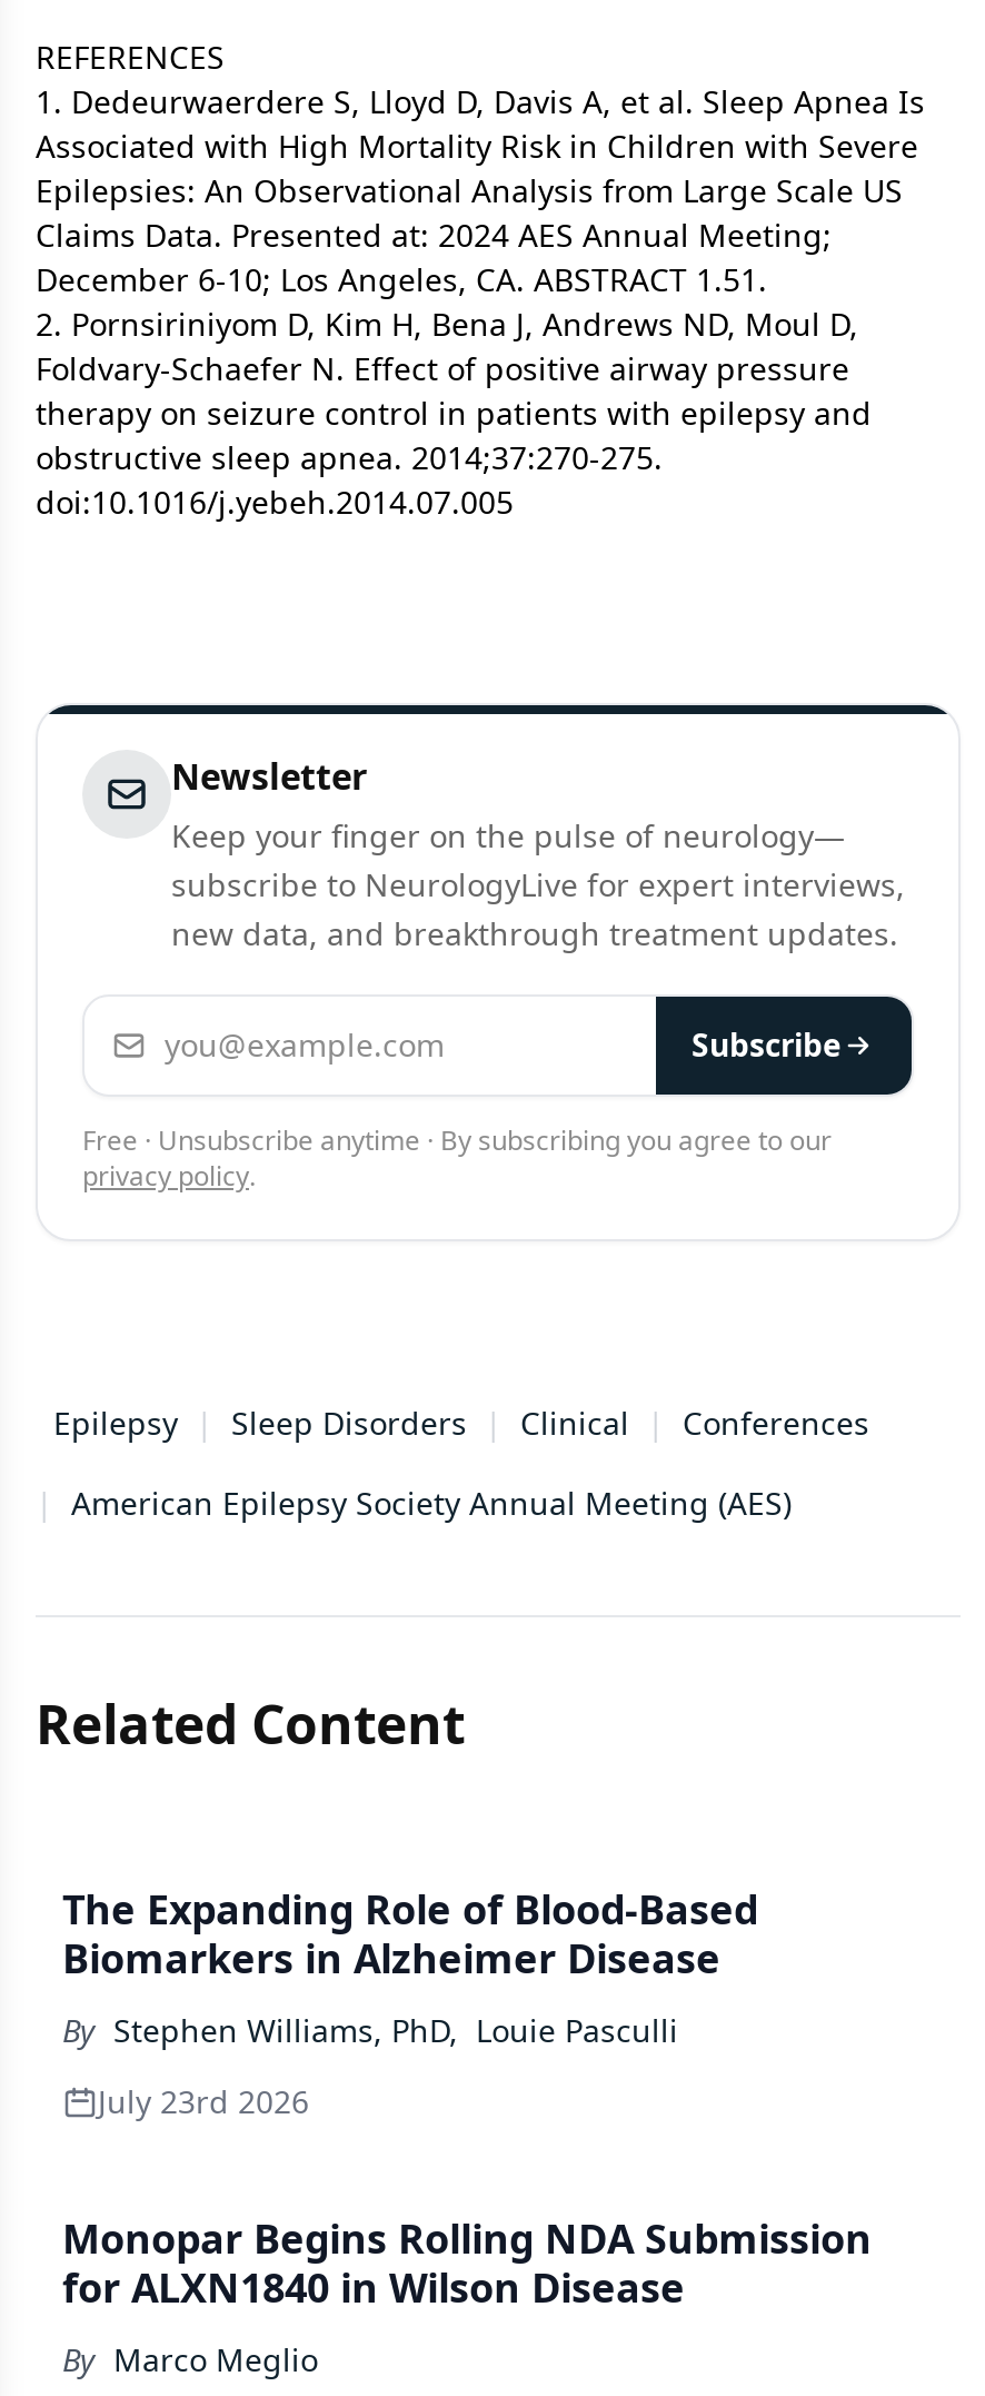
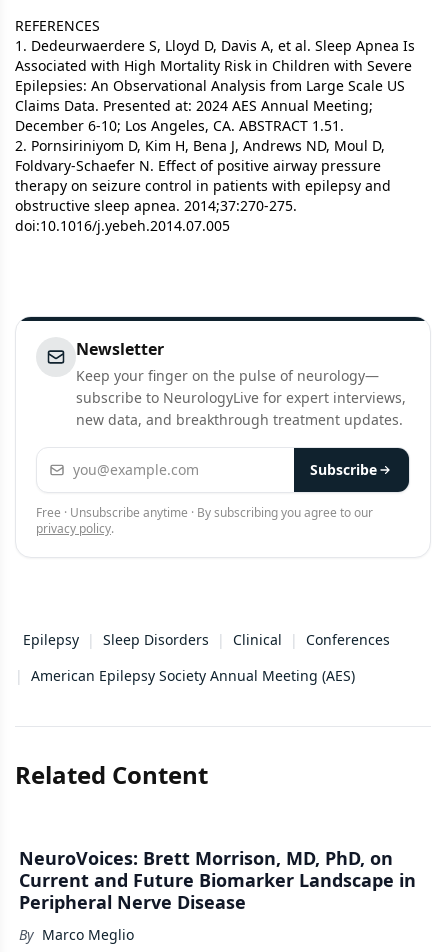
- The Expanding Role of Blood-Based
- Biomarkers in Alzheimer Disease
- By Stephen Williams, PhD, Louie Pasculli
- July 23rd 2026
- Monopar Begins Rolling NDA Submission
- for ALXN1840 in Wilson Disease
+ NeuroVoices: Brett Morrison, MD, PhD, on
+ Current and Future Biomarker Landscape in
+ Peripheral Nerve Disease
